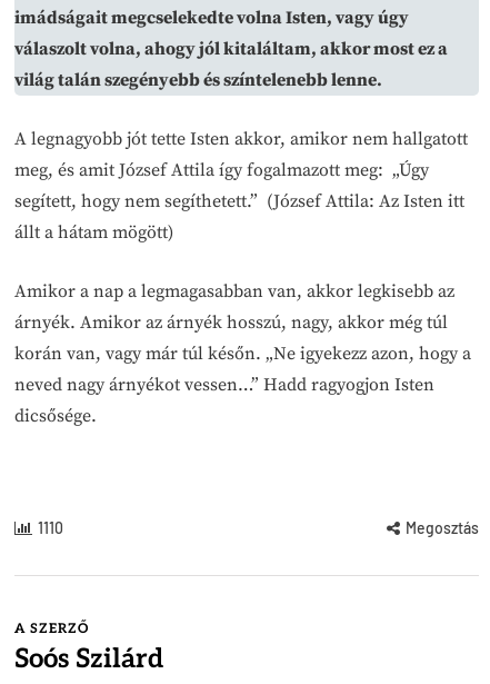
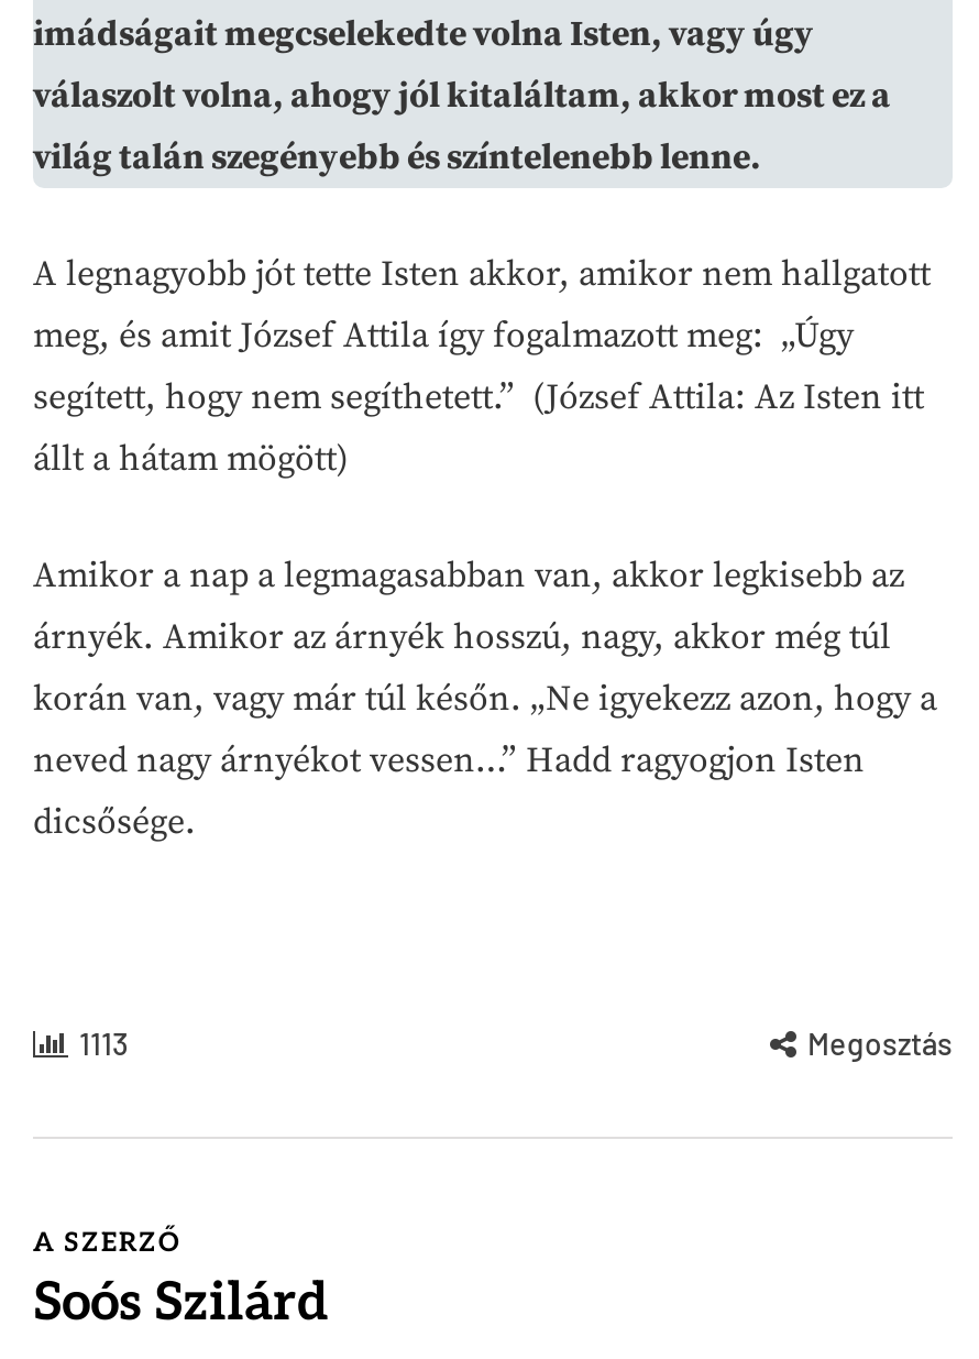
- 1110
+ 1113
